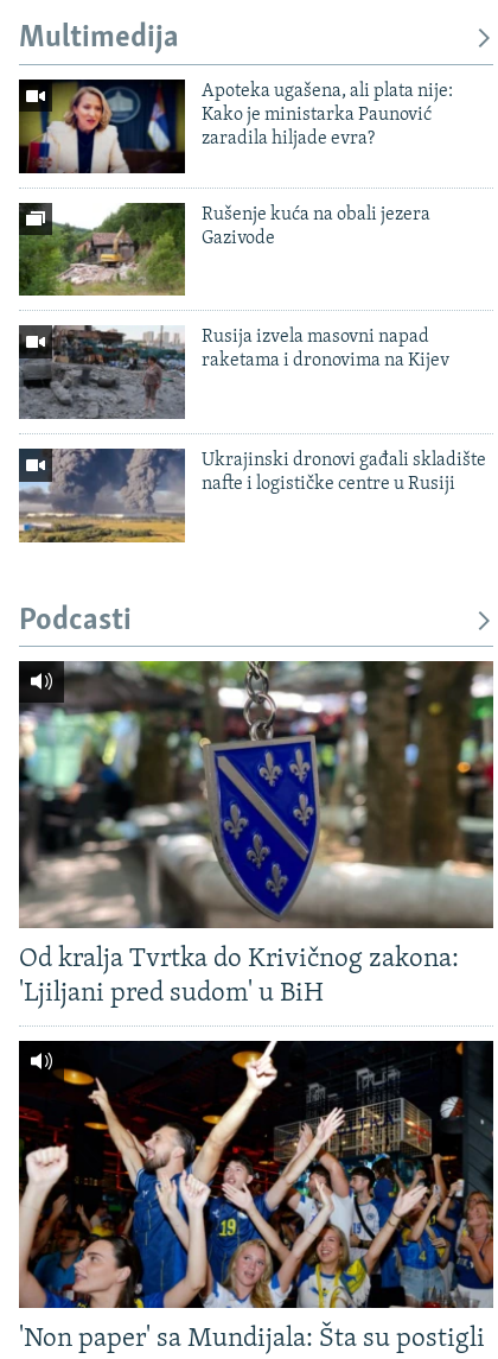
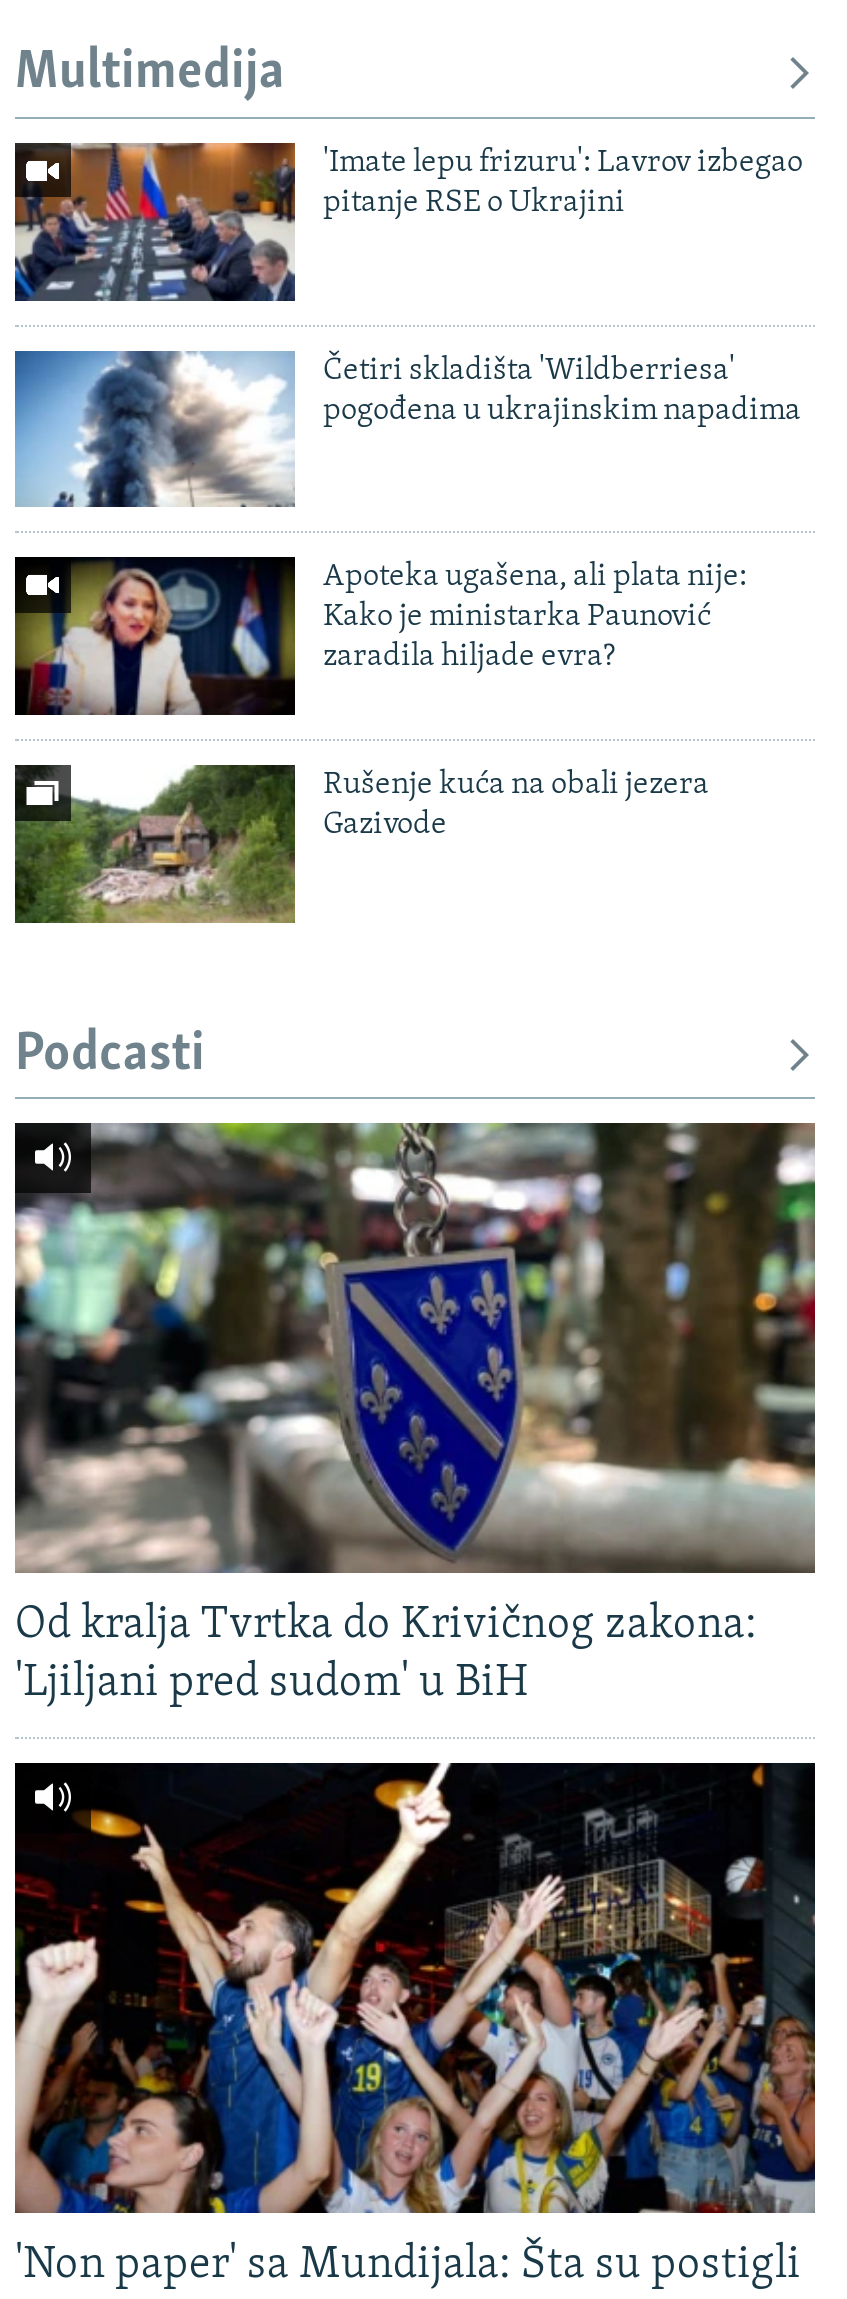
+ [image]
+ 'Imate lepu frizuru': Lavrov izbegao
+ pitanje RSE o Ukrajini

+ [image]
+ Četiri skladišta 'Wildberriesa'
+ pogođena u ukrajinskim napadima

moved down: [image] | Apoteka ugašena, ali plata nije: | Kako je ministarka Paunović | zaradila hiljade evra? | Rušenje kuća na obali jezera | Gazivode

moved down: [image]

- [image]
- Rusija izvela masovni napad
- raketama i dronovima na Kijev

- [image]
- Ukrajinski dronovi gađali skladište
- nafte i logističke centre u Rusiji
